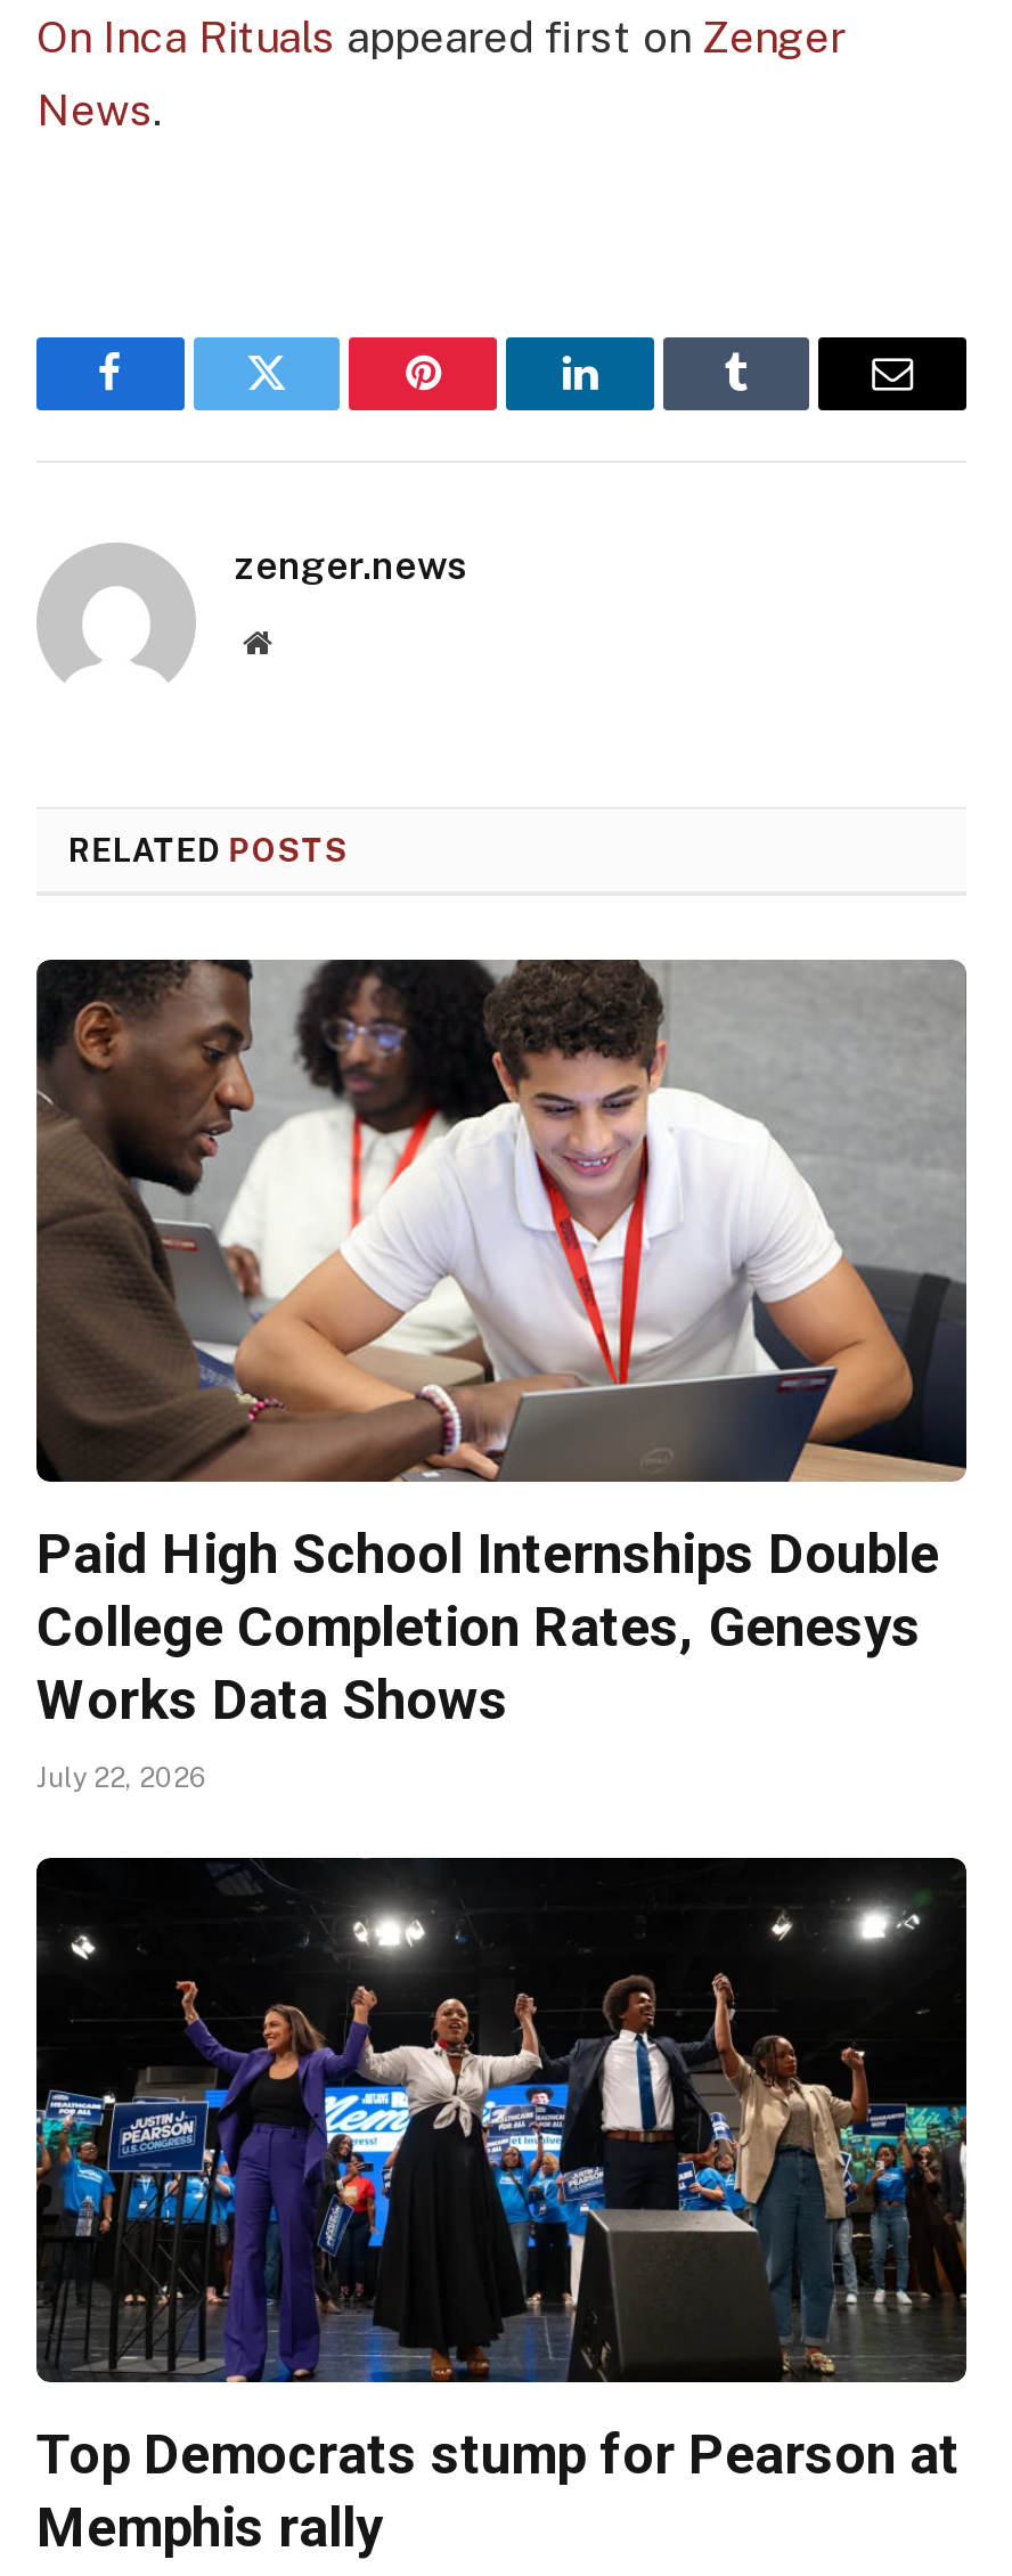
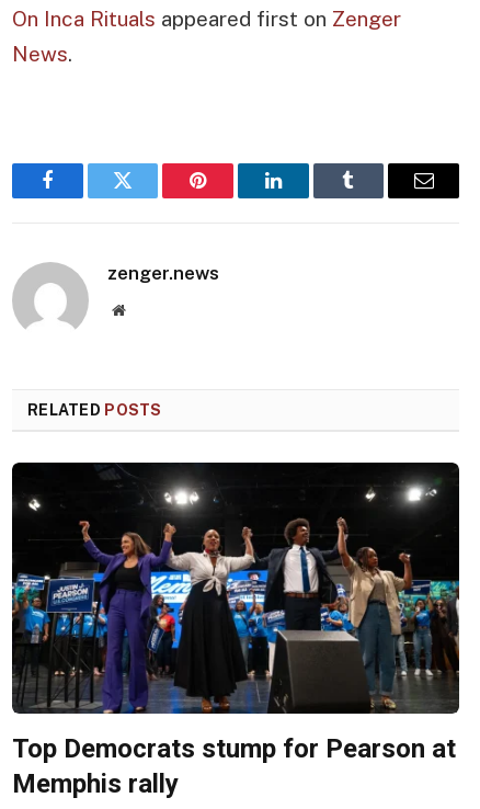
- [image]
- Paid High School Internships Double
- College Completion Rates, Genesys
- Works Data Shows
- July 22, 2026
